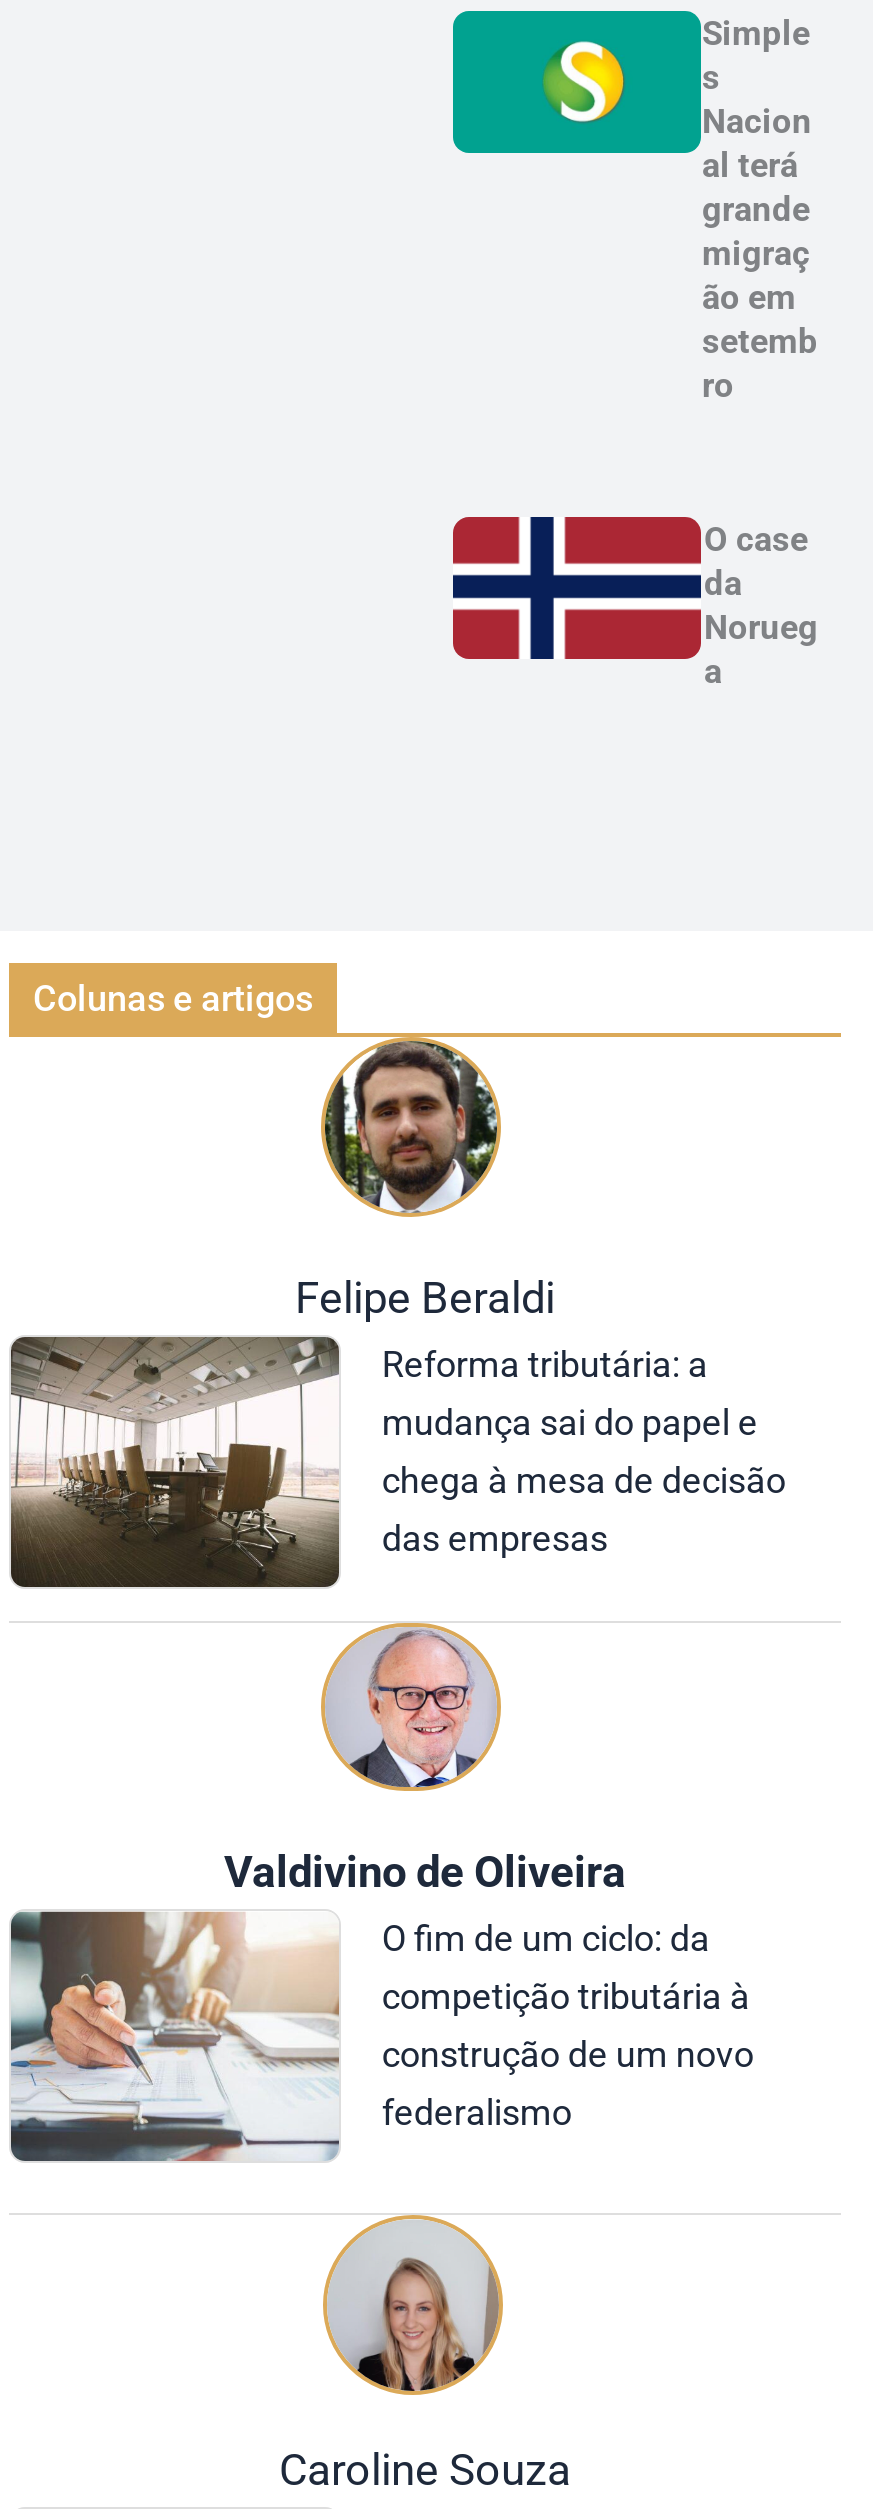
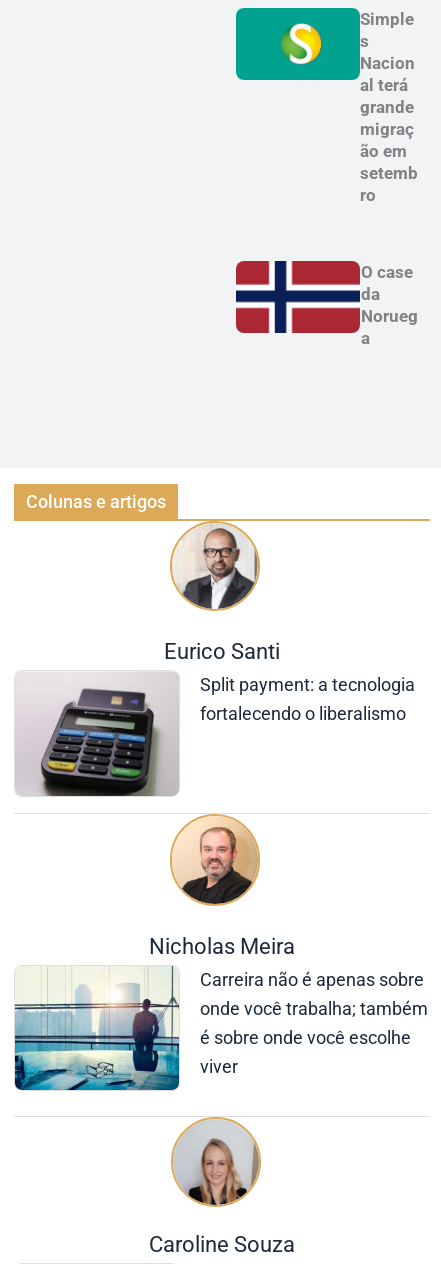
- [image]
- Felipe Beraldi
- Reforma tributária: a
- mudança sai do papel e
- chega à mesa de decisão
- das empresas
+ [image]
+ Eurico Santi
+ Split payment: a tecnologia
+ fortalecendo o liberalismo

- [image]
+ [image]

- [image]
- Valdivino de Oliveira
- O fim de um ciclo: da
- competição tributária à
- construção de um novo
- federalismo
+ [image]
+ Nicholas Meira
+ Carreira não é apenas sobre
+ onde você trabalha; também
+ é sobre onde você escolhe
+ viver

- [image]
+ [image]
